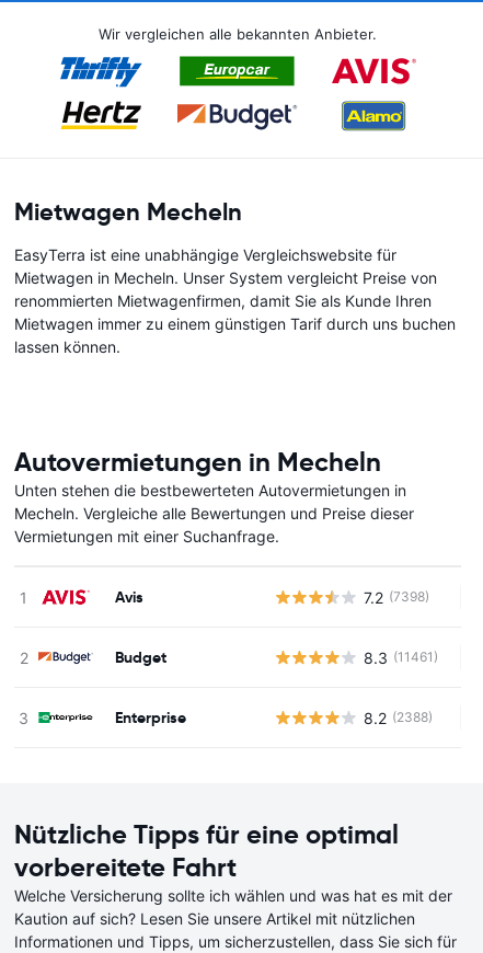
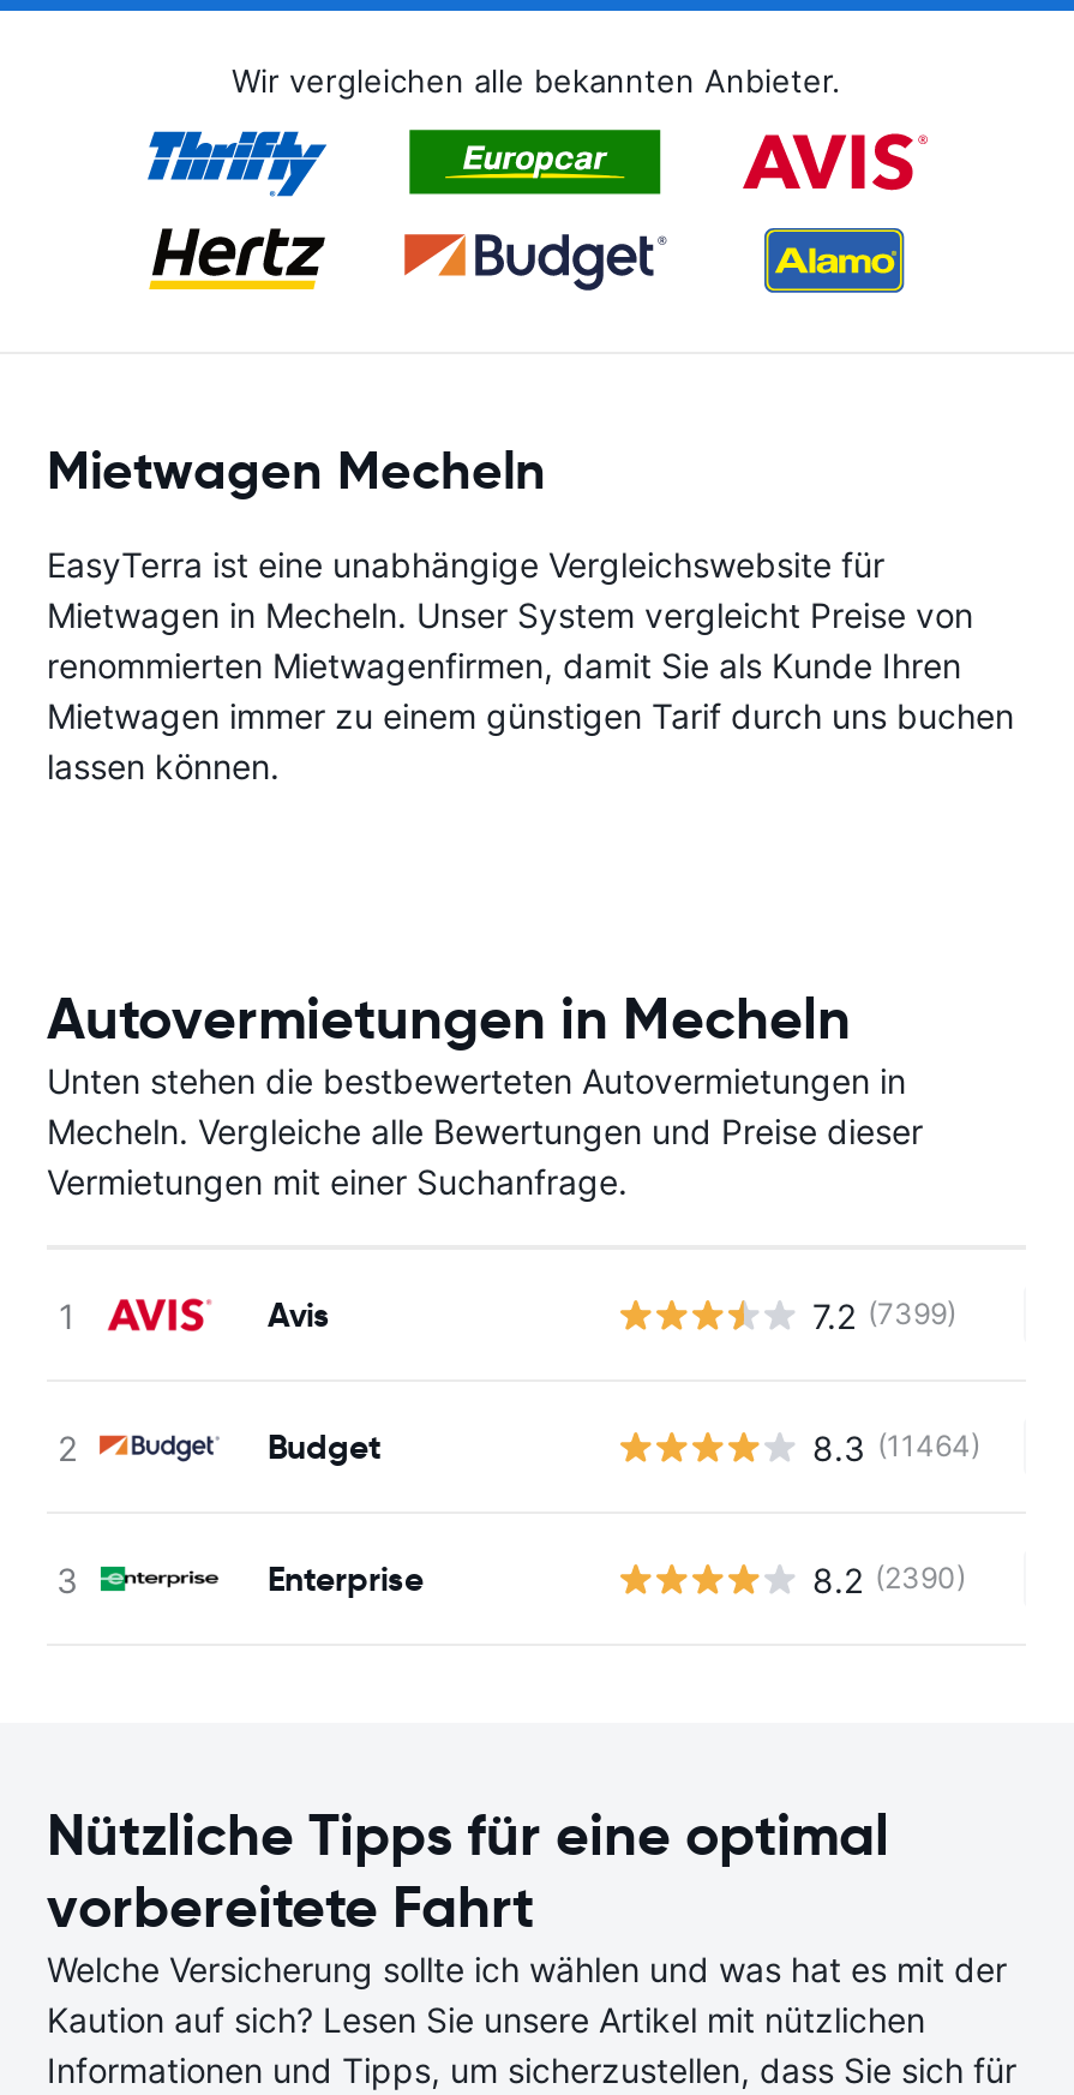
- 7.2 (7398)
+ 7.2 (7399)

- 8.3 (11461)
+ 8.3 (11464)

- 8.2 (2388)
+ 8.2 (2390)
